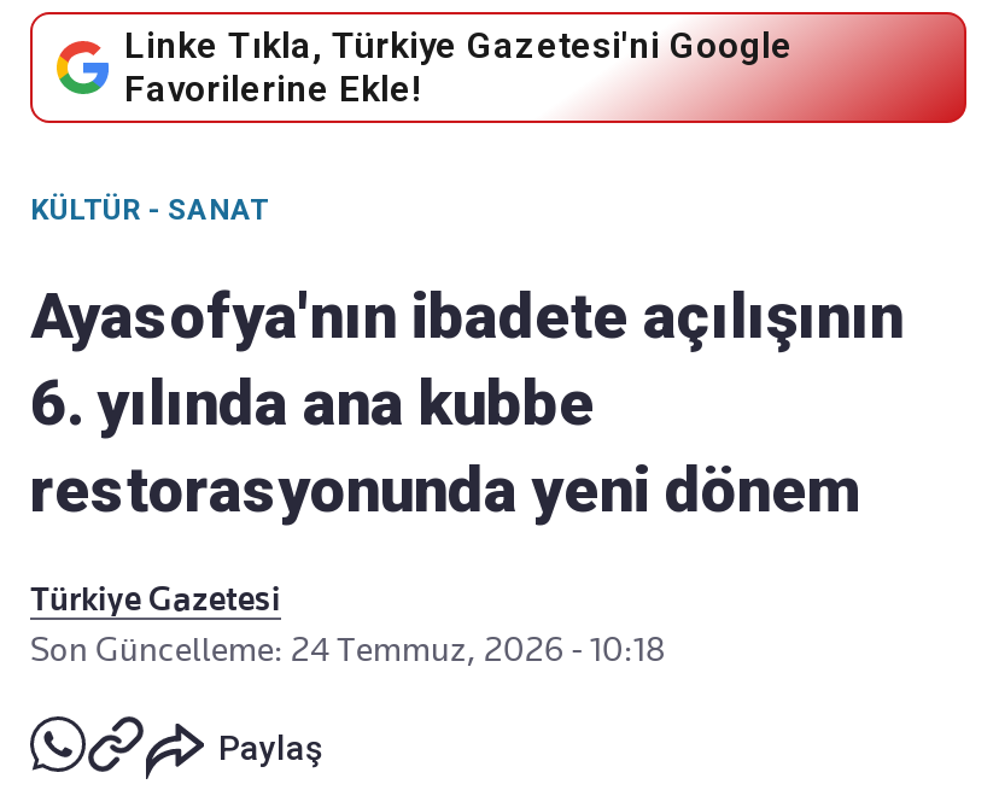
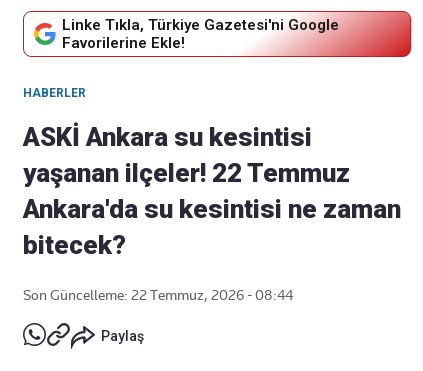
- KÜLTÜR - SANAT
+ HABERLER

- Ayasofya'nın ibadete açılışının
- 6. yılında ana kubbe
- restorasyonunda yeni dönem
+ ASKİ Ankara su kesintisi
+ yaşanan ilçeler! 22 Temmuz
+ Ankara'da su kesintisi ne zaman
+ bitecek?

- Türkiye Gazetesi
- Son Güncelleme: 24 Temmuz, 2026 - 10:18
+ Son Güncelleme: 22 Temmuz, 2026 - 08:44
